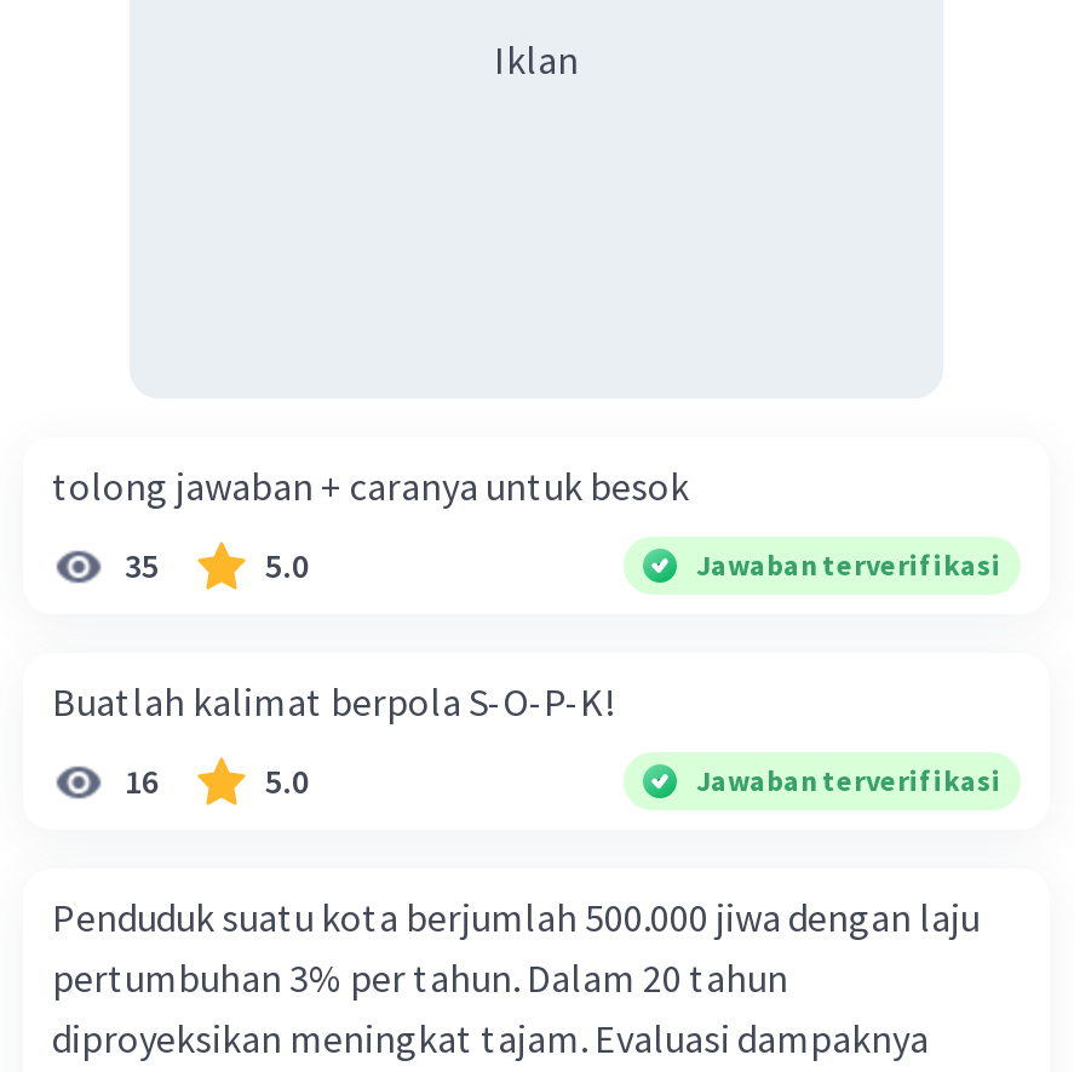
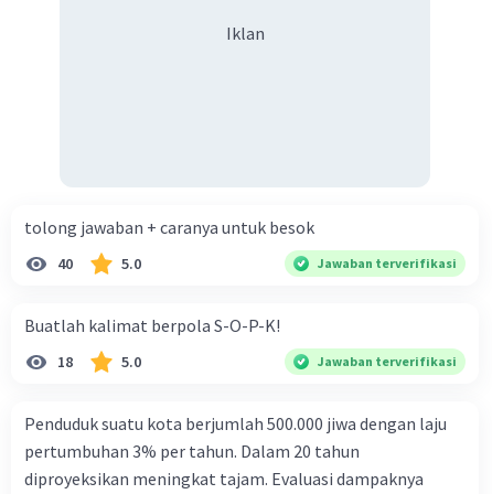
- 35
+ 40

- 16
+ 18
